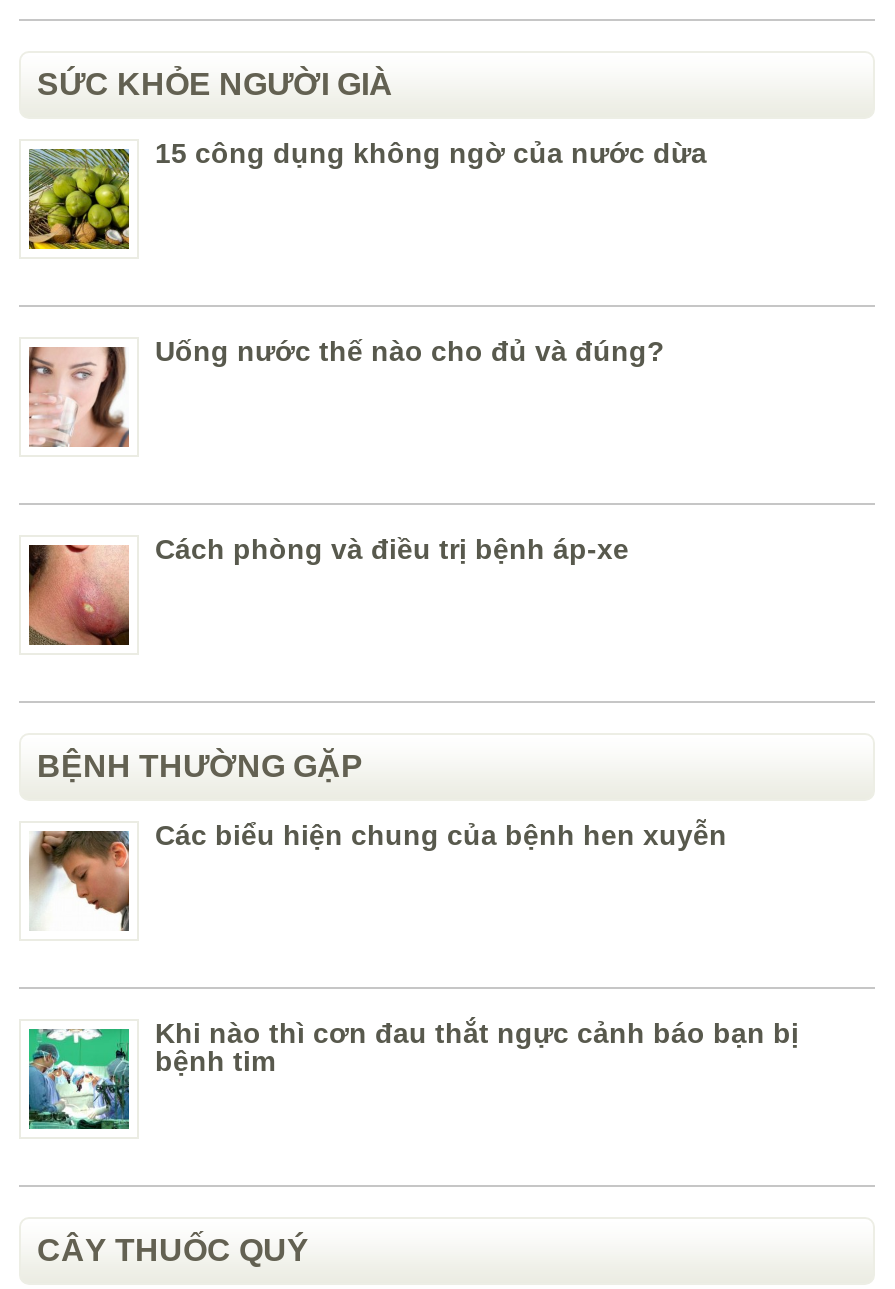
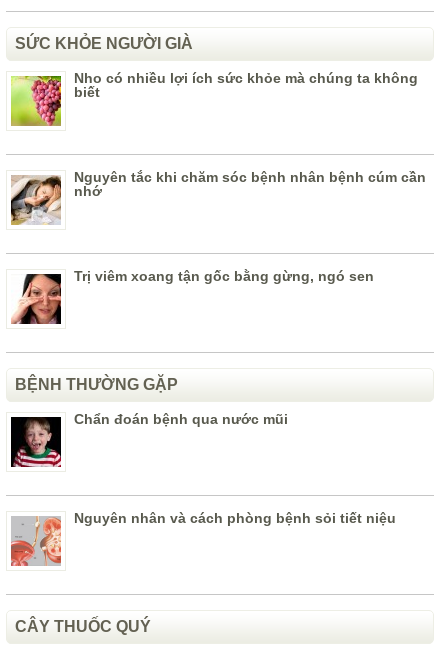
- [image]
- 15 công dụng không ngờ của nước dừa
+ [image]
+ Nho có nhiều lợi ích sức khỏe mà chúng ta không
+ biết

- [image]
- Uống nước thế nào cho đủ và đúng?
+ [image]
+ Nguyên tắc khi chăm sóc bệnh nhân bệnh cúm cần
+ nhớ

- [image]
- Cách phòng và điều trị bệnh áp-xe
+ [image]
+ Trị viêm xoang tận gốc bằng gừng, ngó sen

- [image]
- Các biểu hiện chung của bệnh hen xuyễn
+ [image]
+ Chẩn đoán bệnh qua nước mũi

- [image]
- Khi nào thì cơn đau thắt ngực cảnh báo bạn bị
- bệnh tim
+ [image]
+ Nguyên nhân và cách phòng bệnh sỏi tiết niệu
